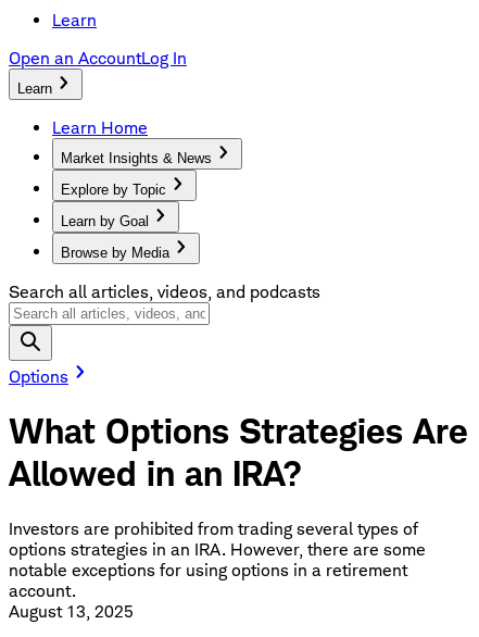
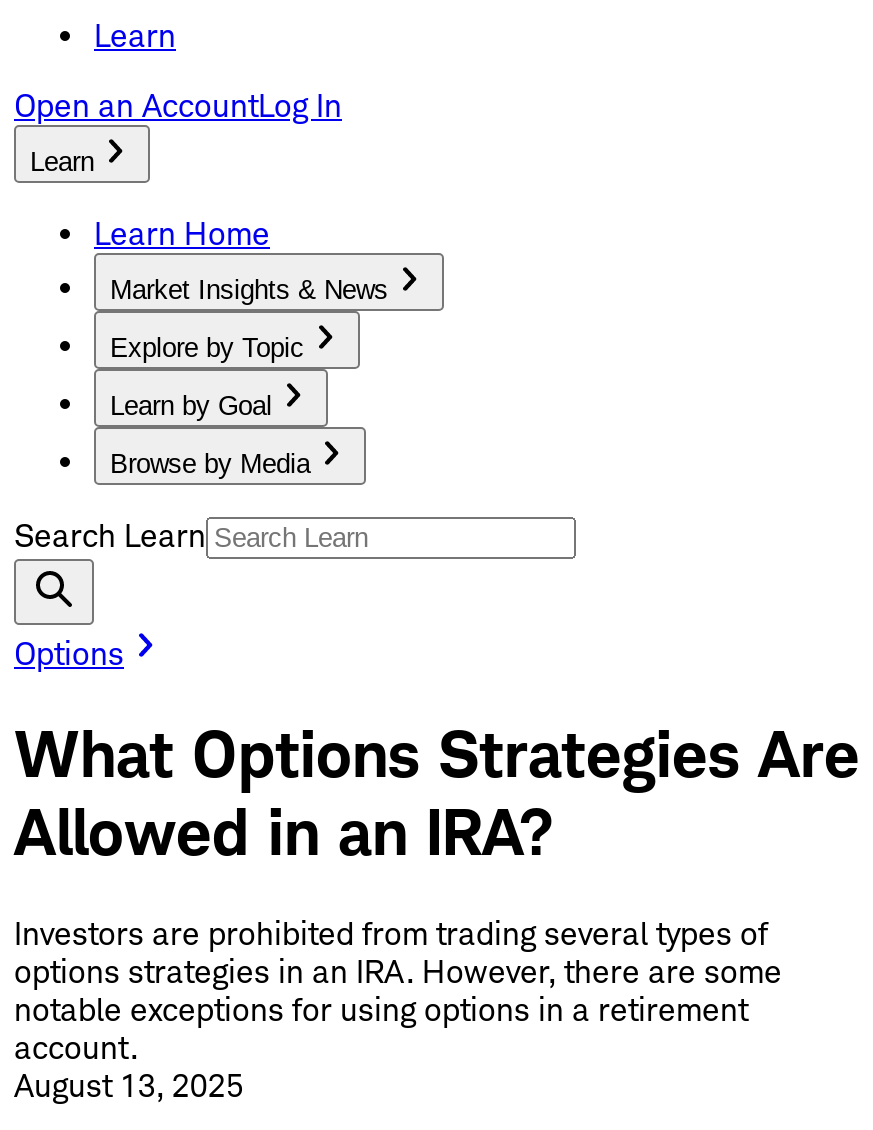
- Search all articles, videos, and podcasts
+ Search Learn
